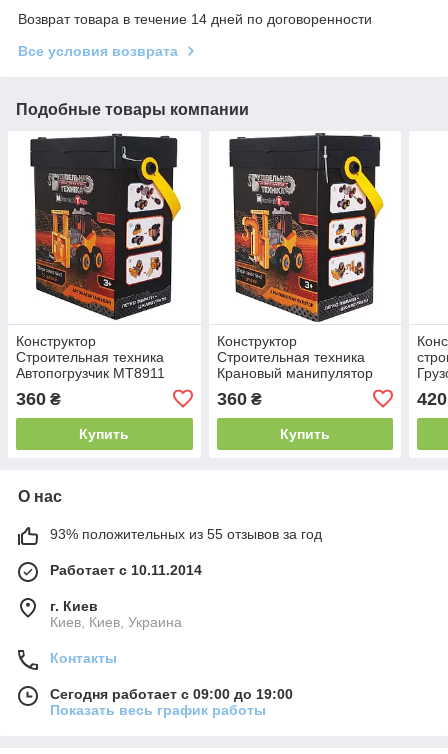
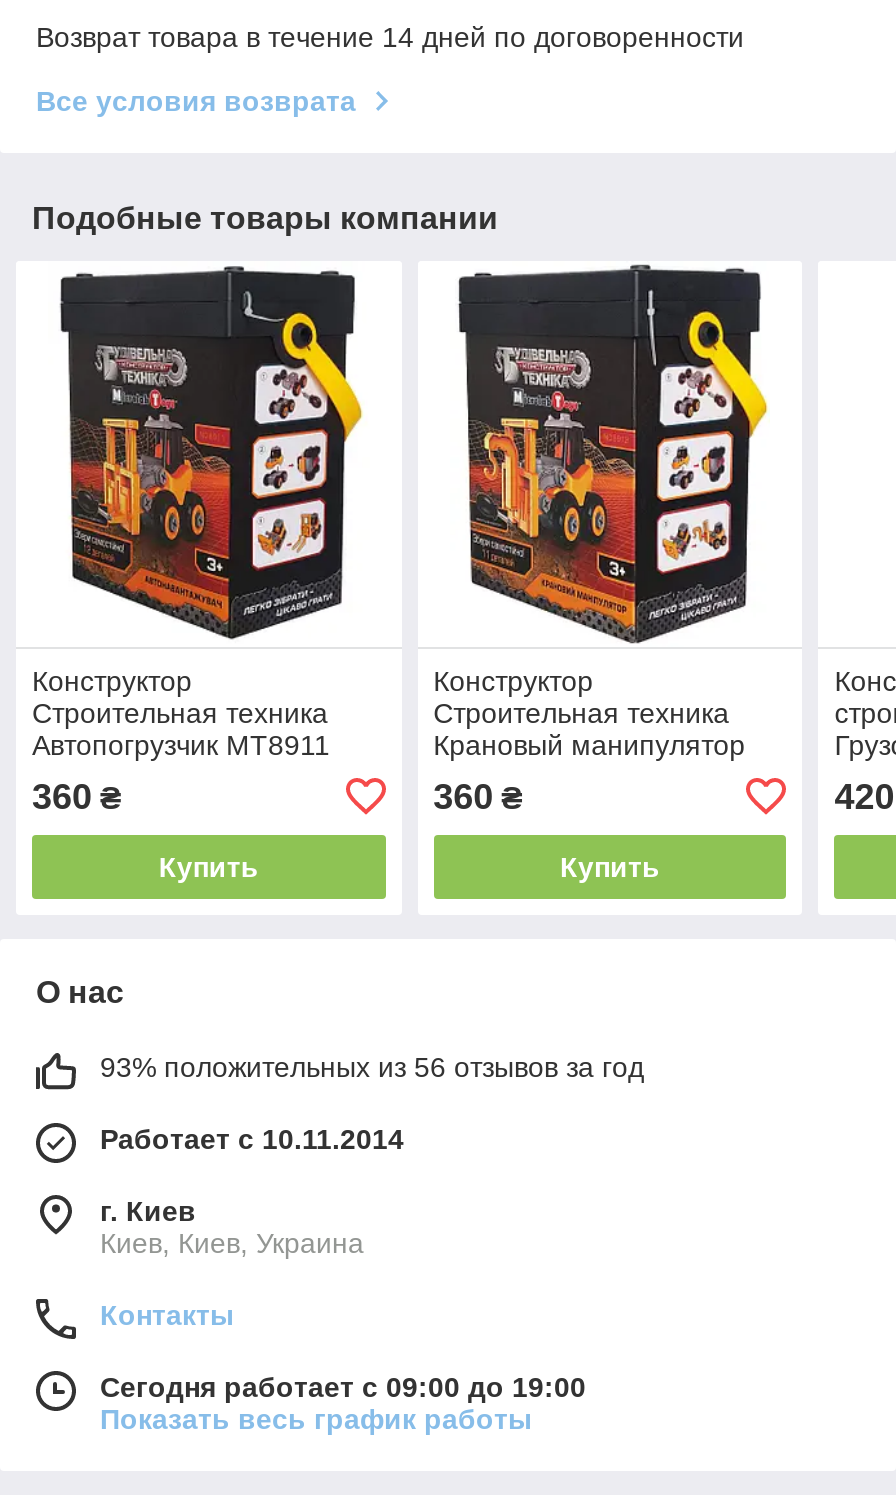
- 93% положительных из 55 отзывов за год
+ 93% положительных из 56 отзывов за год
